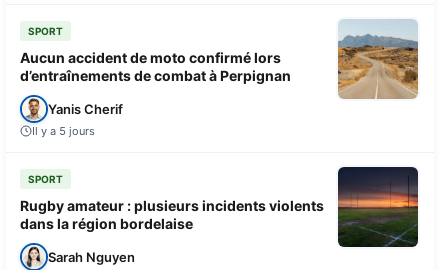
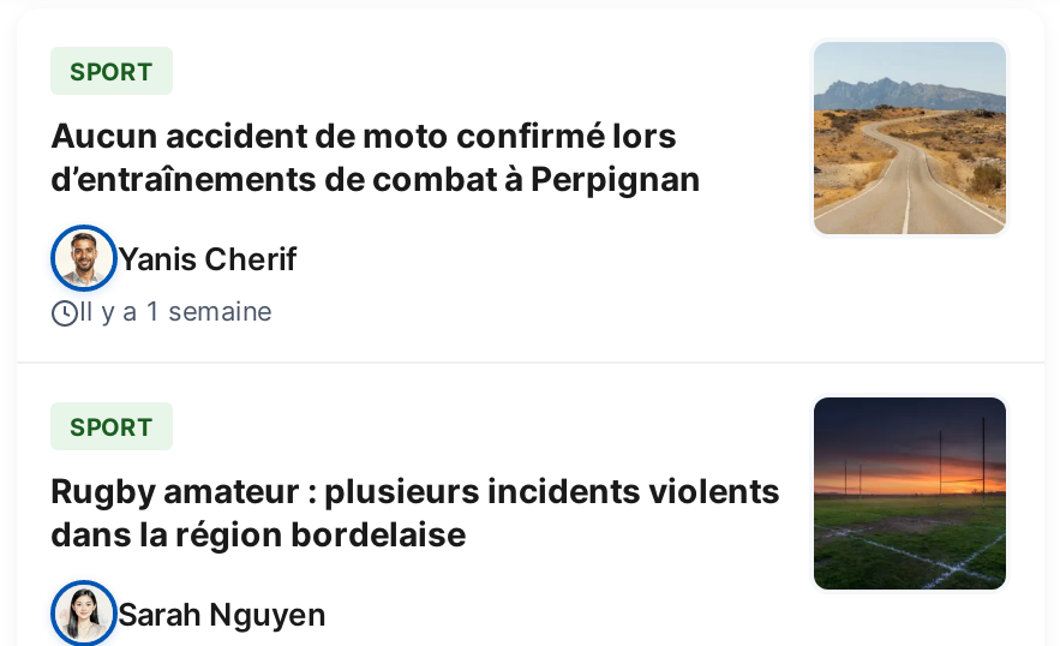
- Il y a 5 jours
+ Il y a 1 semaine
